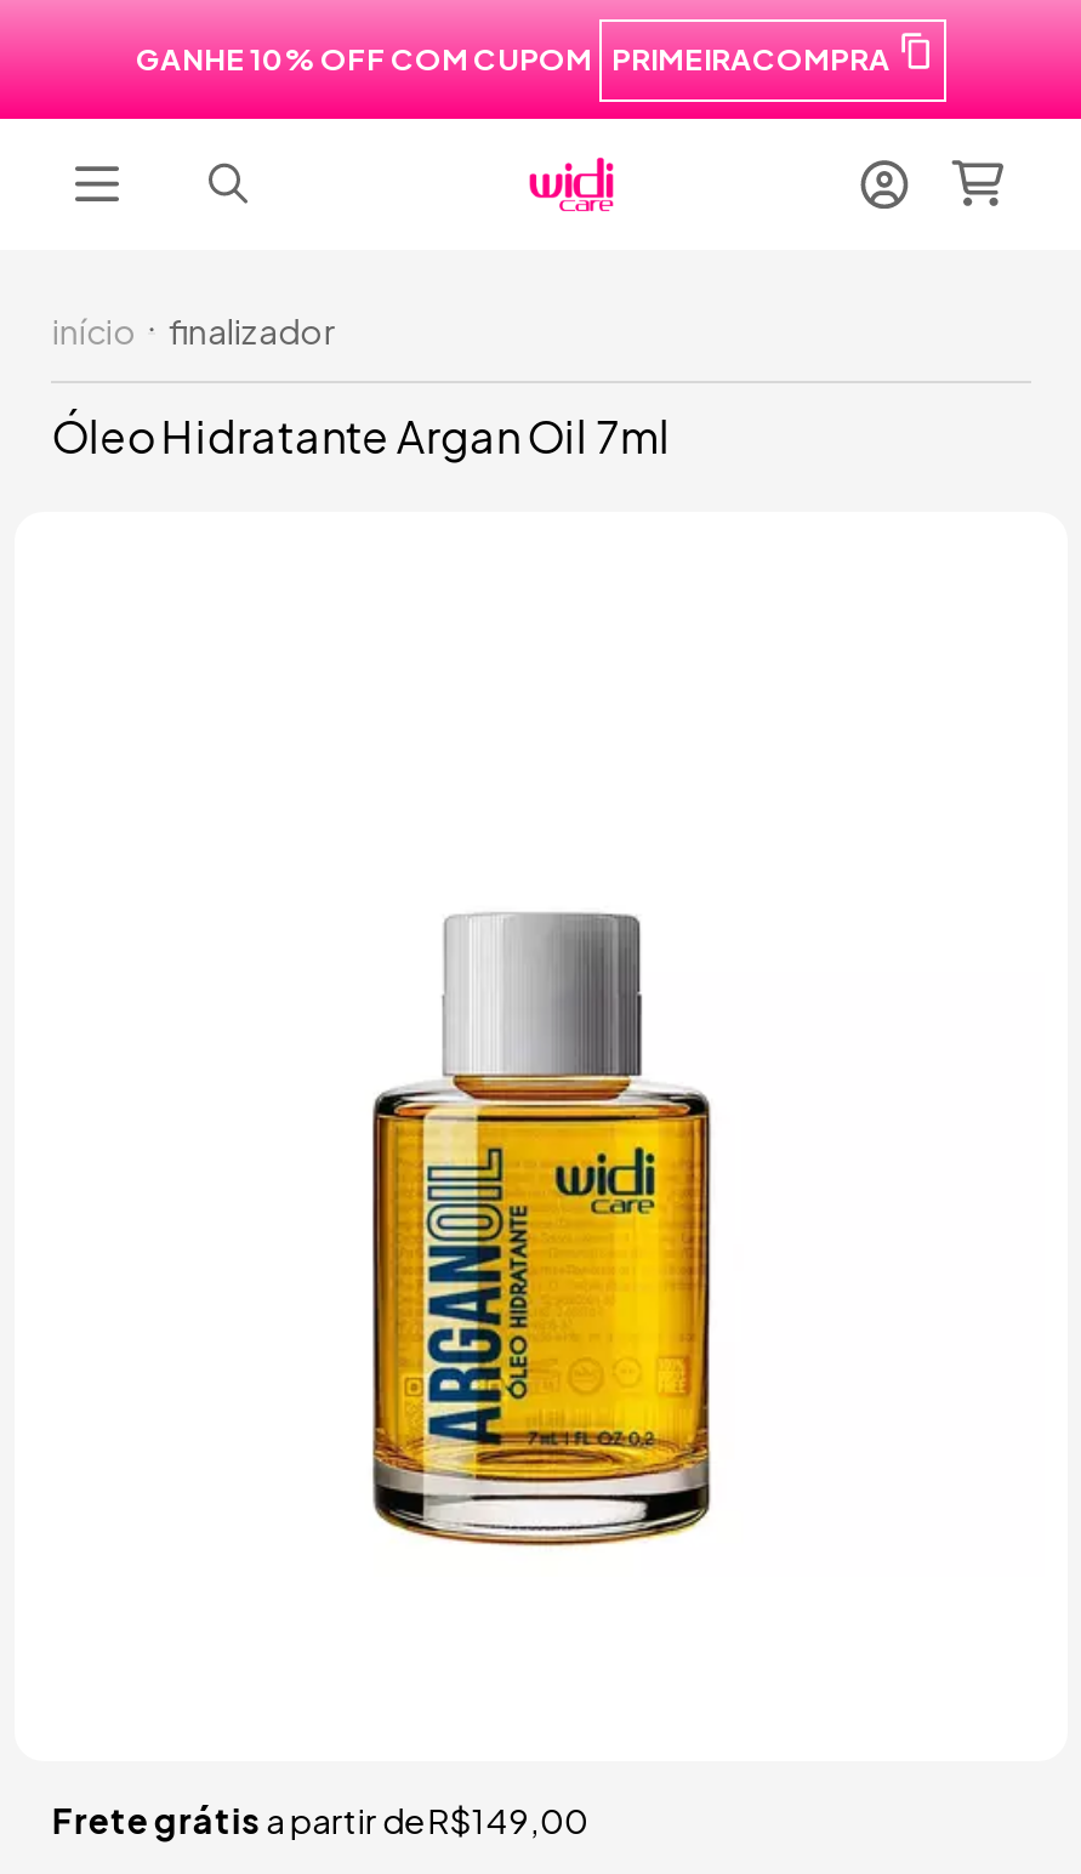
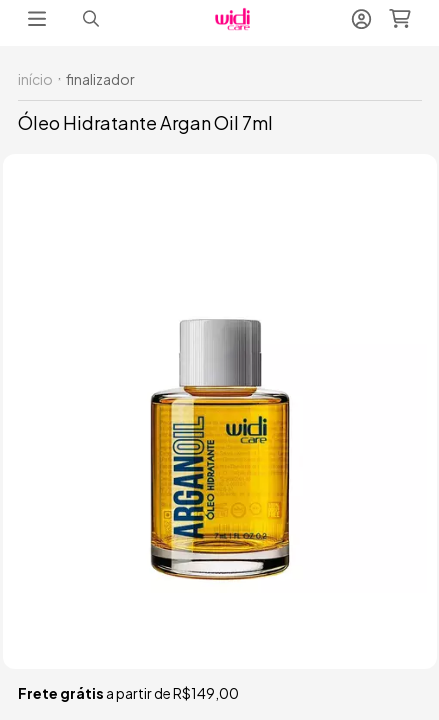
- GANHE 10% OFF COM CUPOM PRIMEIRACOMPRA
